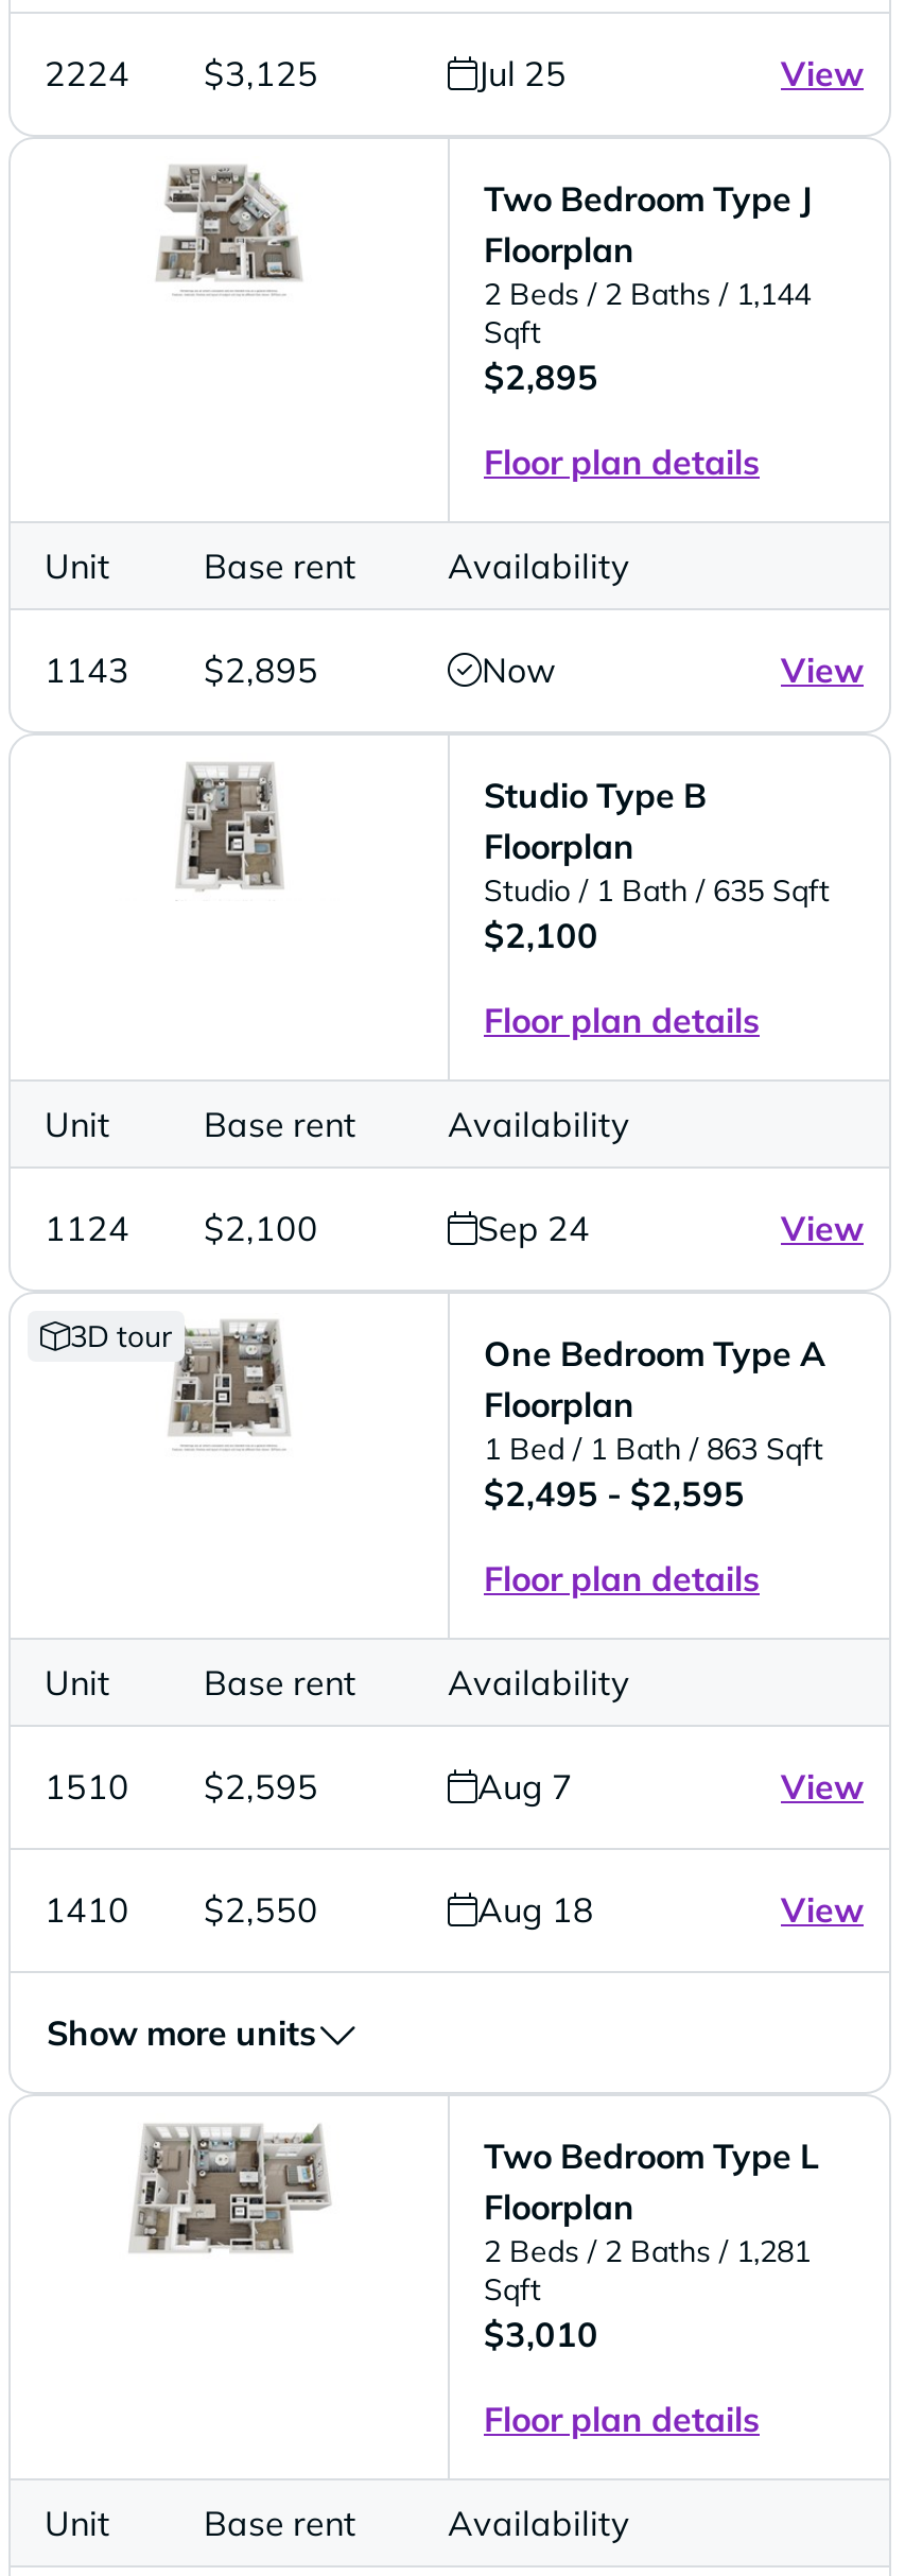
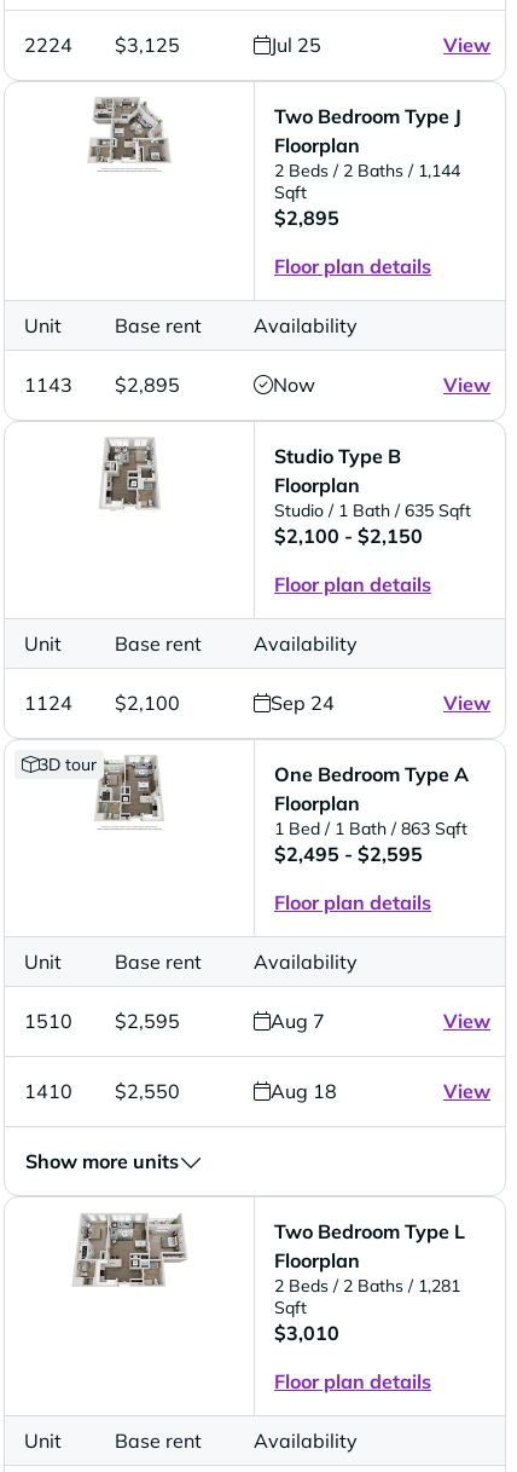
- $2,100
+ $2,100 - $2,150
